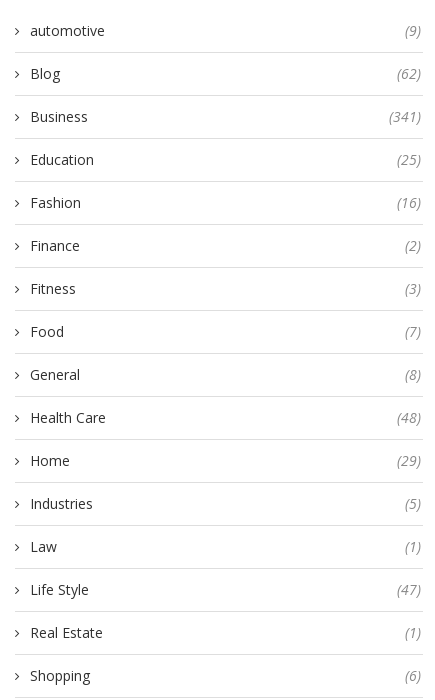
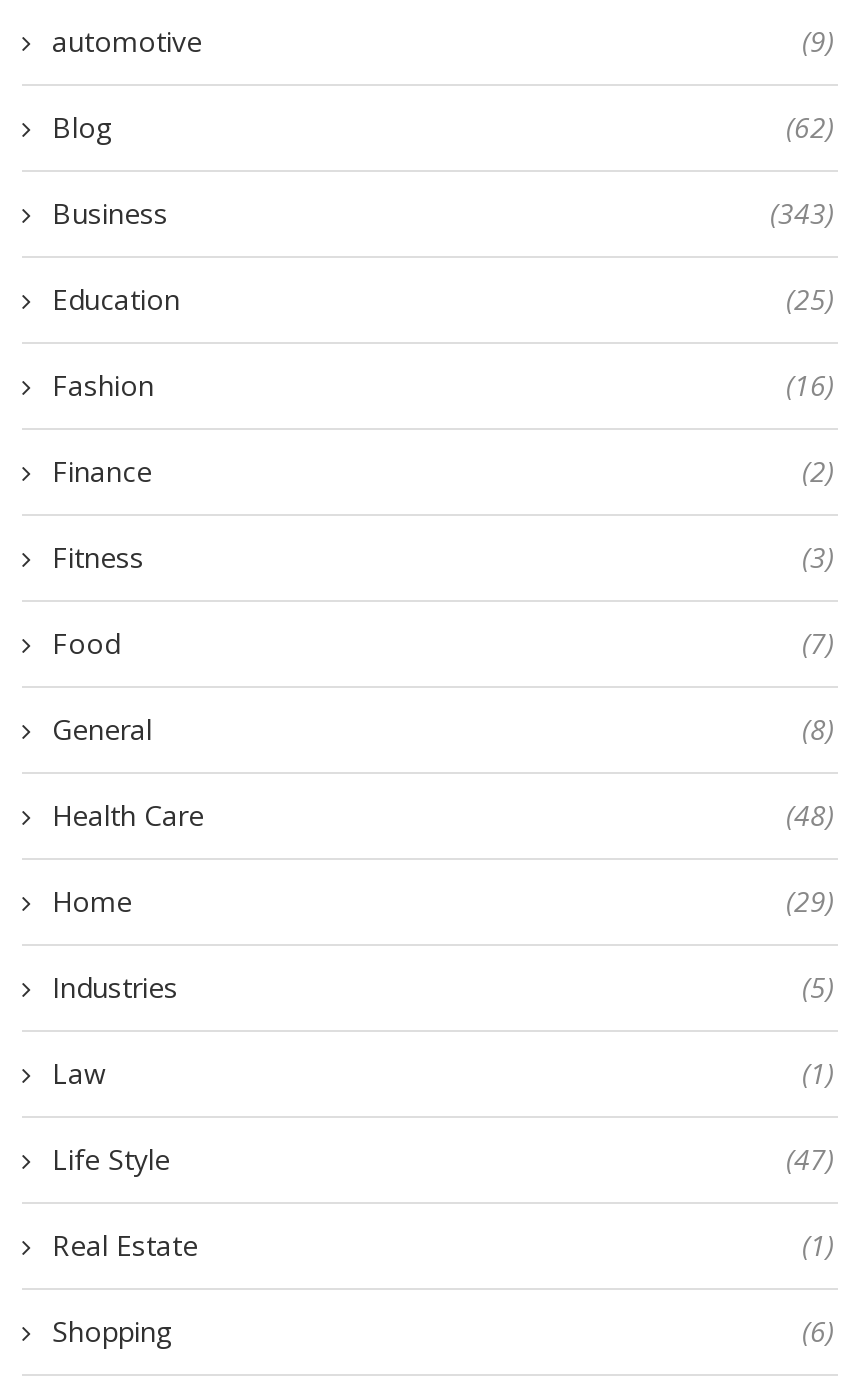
- (341)
+ (343)
